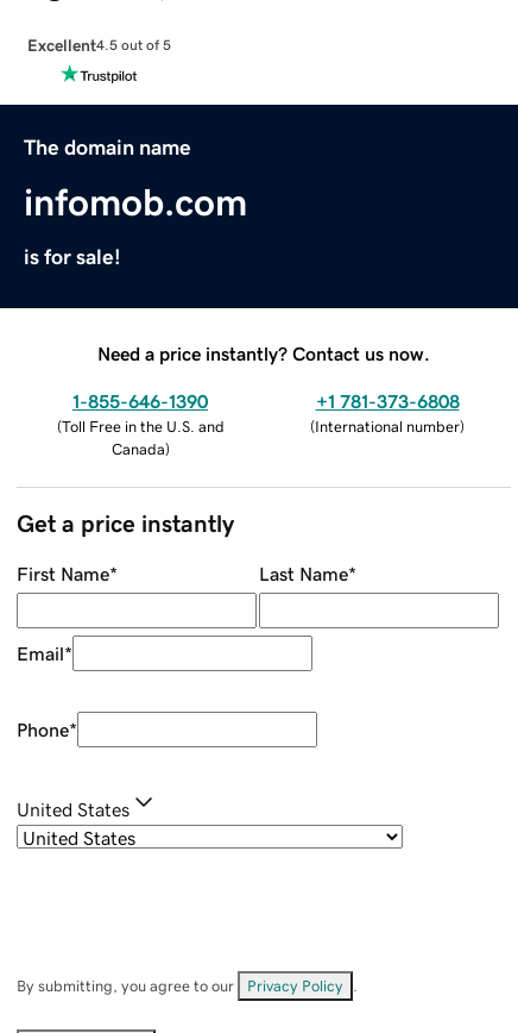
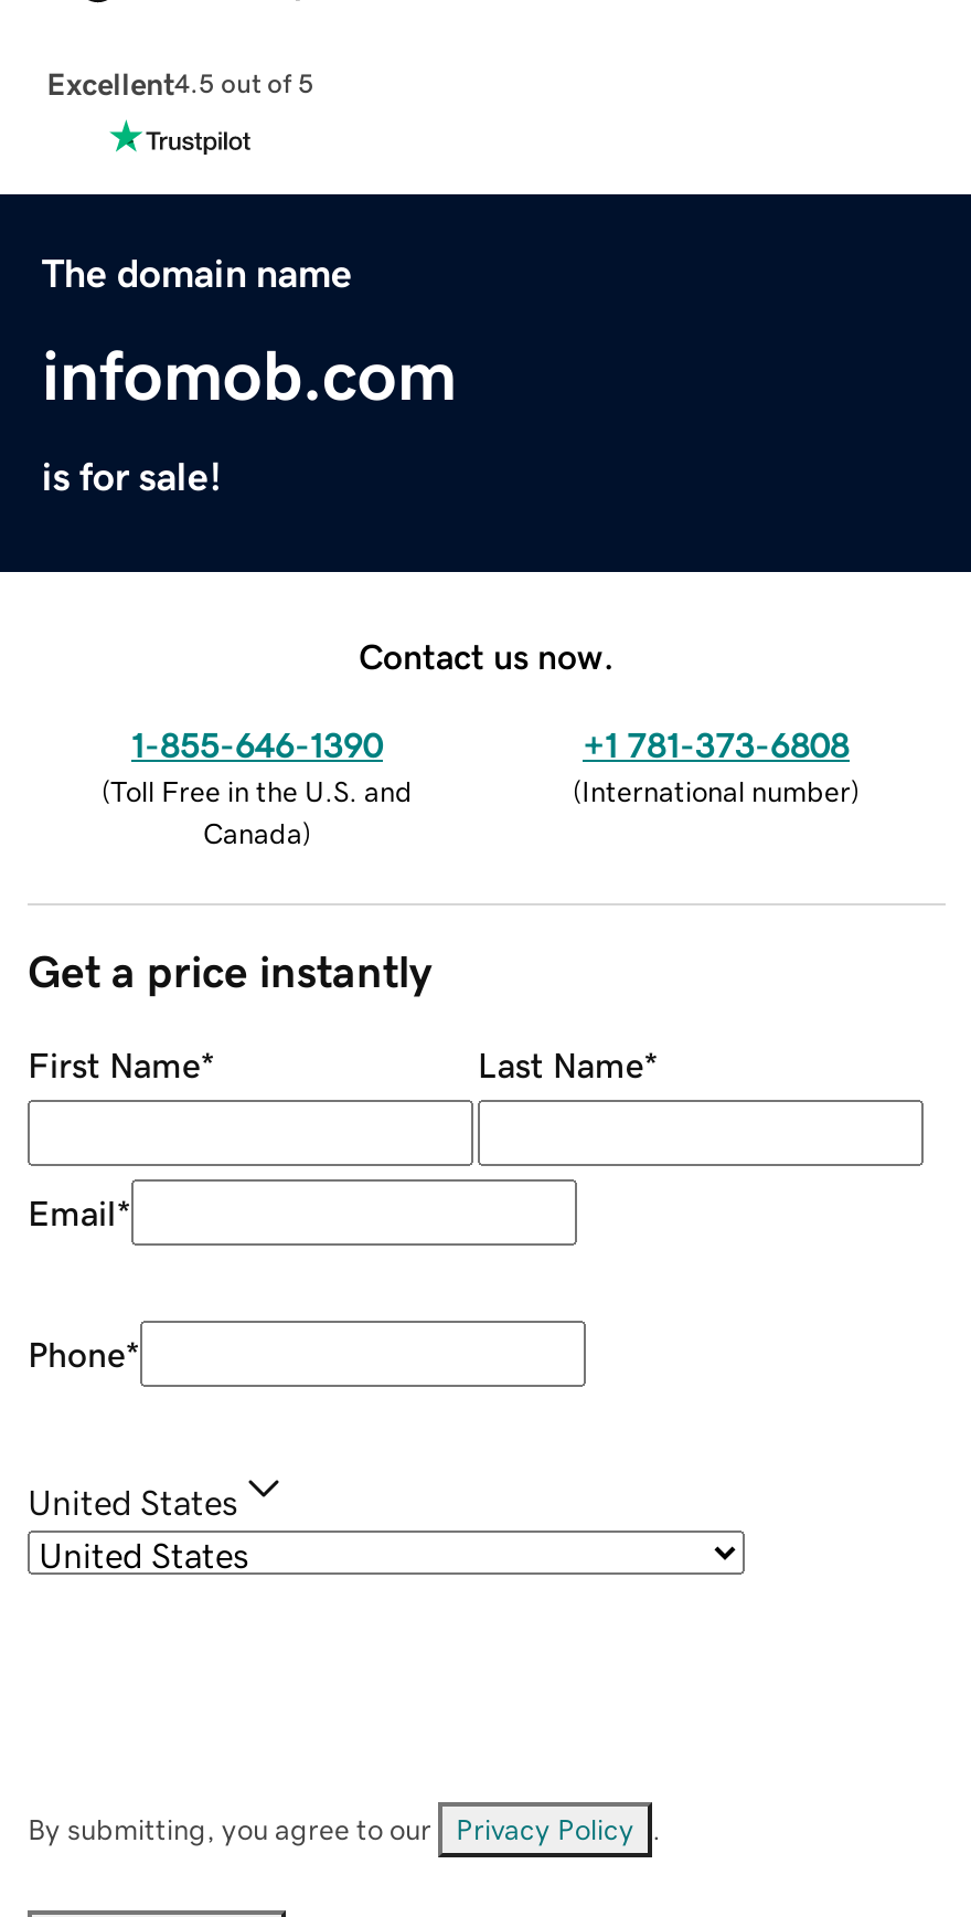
- Need a price instantly? Contact us now.
+ Contact us now.
